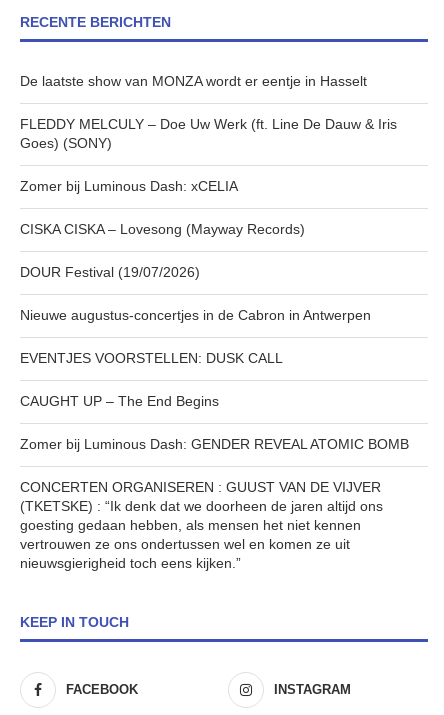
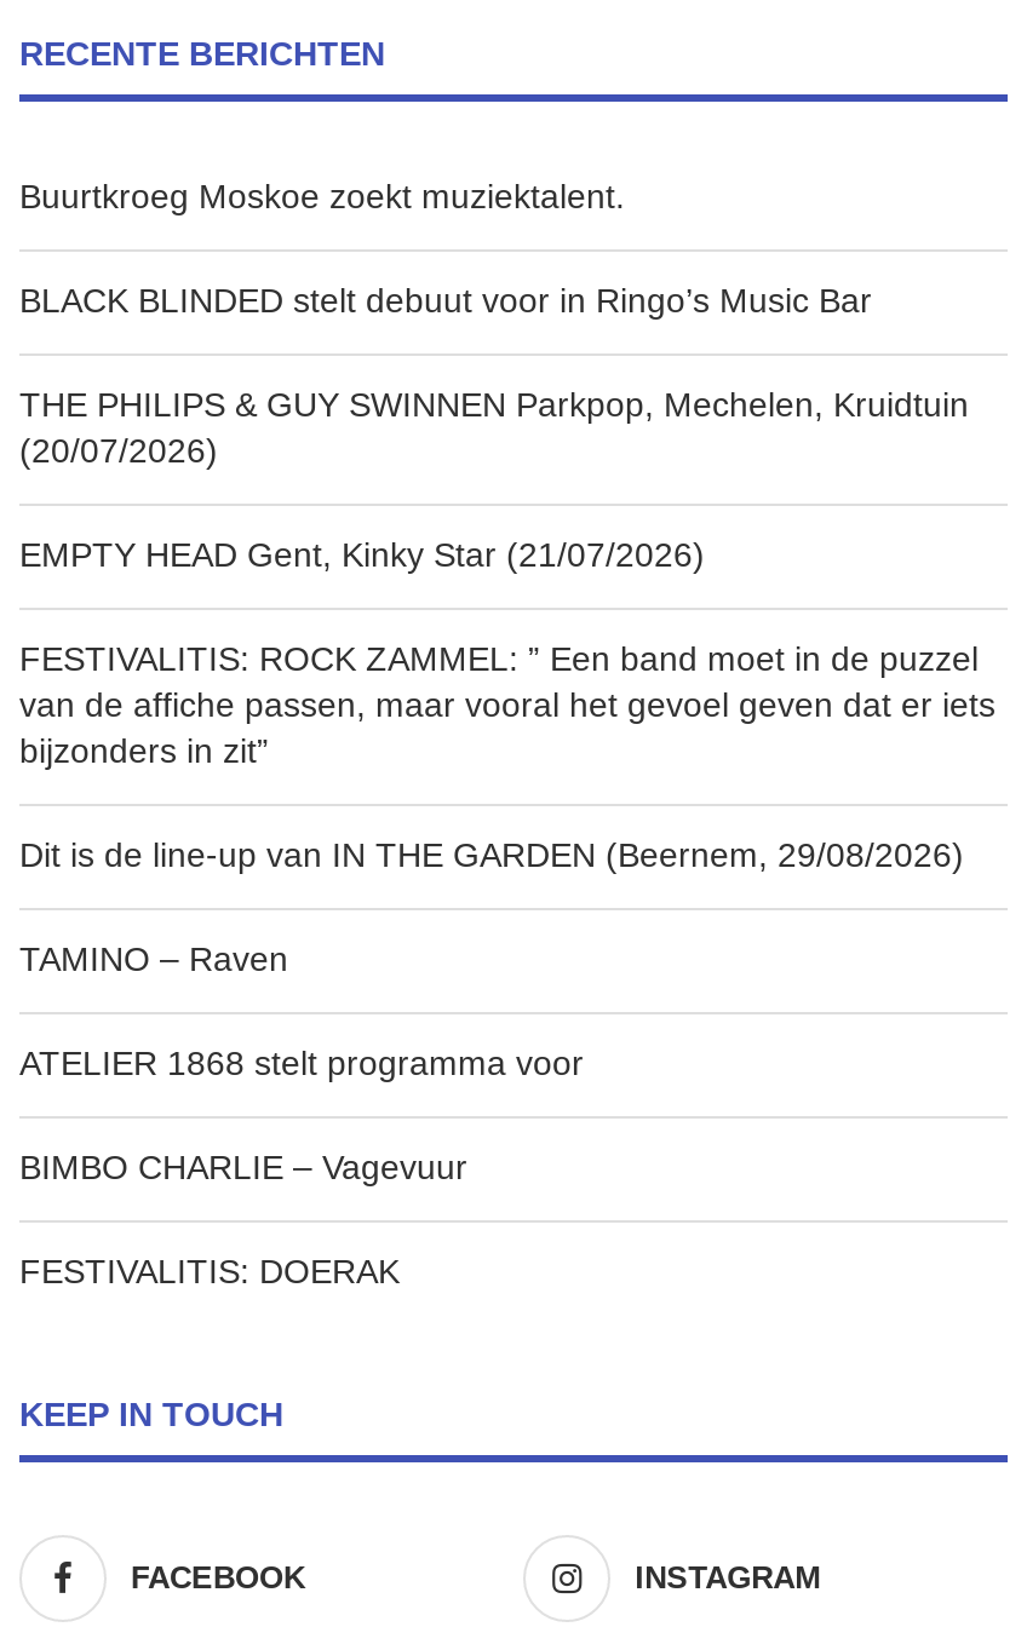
- De laatste show van MONZA wordt er eentje in Hasselt
+ Buurtkroeg Moskoe zoekt muziektalent.

- FLEDDY MELCULY – Doe Uw Werk (ft. Line De Dauw & Iris
- Goes) (SONY)
+ BLACK BLINDED stelt debuut voor in Ringo’s Music Bar

- Zomer bij Luminous Dash: xCELIA
+ THE PHILIPS & GUY SWINNEN Parkpop, Mechelen, Kruidtuin
+ (20/07/2026)

- CISKA CISKA – Lovesong (Mayway Records)
+ EMPTY HEAD Gent, Kinky Star (21/07/2026)

- DOUR Festival (19/07/2026)
+ FESTIVALITIS: ROCK ZAMMEL: ” Een band moet in de puzzel
+ van de affiche passen, maar vooral het gevoel geven dat er iets
+ bijzonders in zit”

- Nieuwe augustus-concertjes in de Cabron in Antwerpen
+ Dit is de line-up van IN THE GARDEN (Beernem, 29/08/2026)

- EVENTJES VOORSTELLEN: DUSK CALL
+ TAMINO – Raven

- CAUGHT UP – The End Begins
+ ATELIER 1868 stelt programma voor

- Zomer bij Luminous Dash: GENDER REVEAL ATOMIC BOMB
+ BIMBO CHARLIE – Vagevuur

- CONCERTEN ORGANISEREN : GUUST VAN DE VIJVER
- (TKETSKE) : “Ik denk dat we doorheen de jaren altijd ons
- goesting gedaan hebben, als mensen het niet kennen
- vertrouwen ze ons ondertussen wel en komen ze uit
- nieuwsgierigheid toch eens kijken.”
+ FESTIVALITIS: DOERAK
